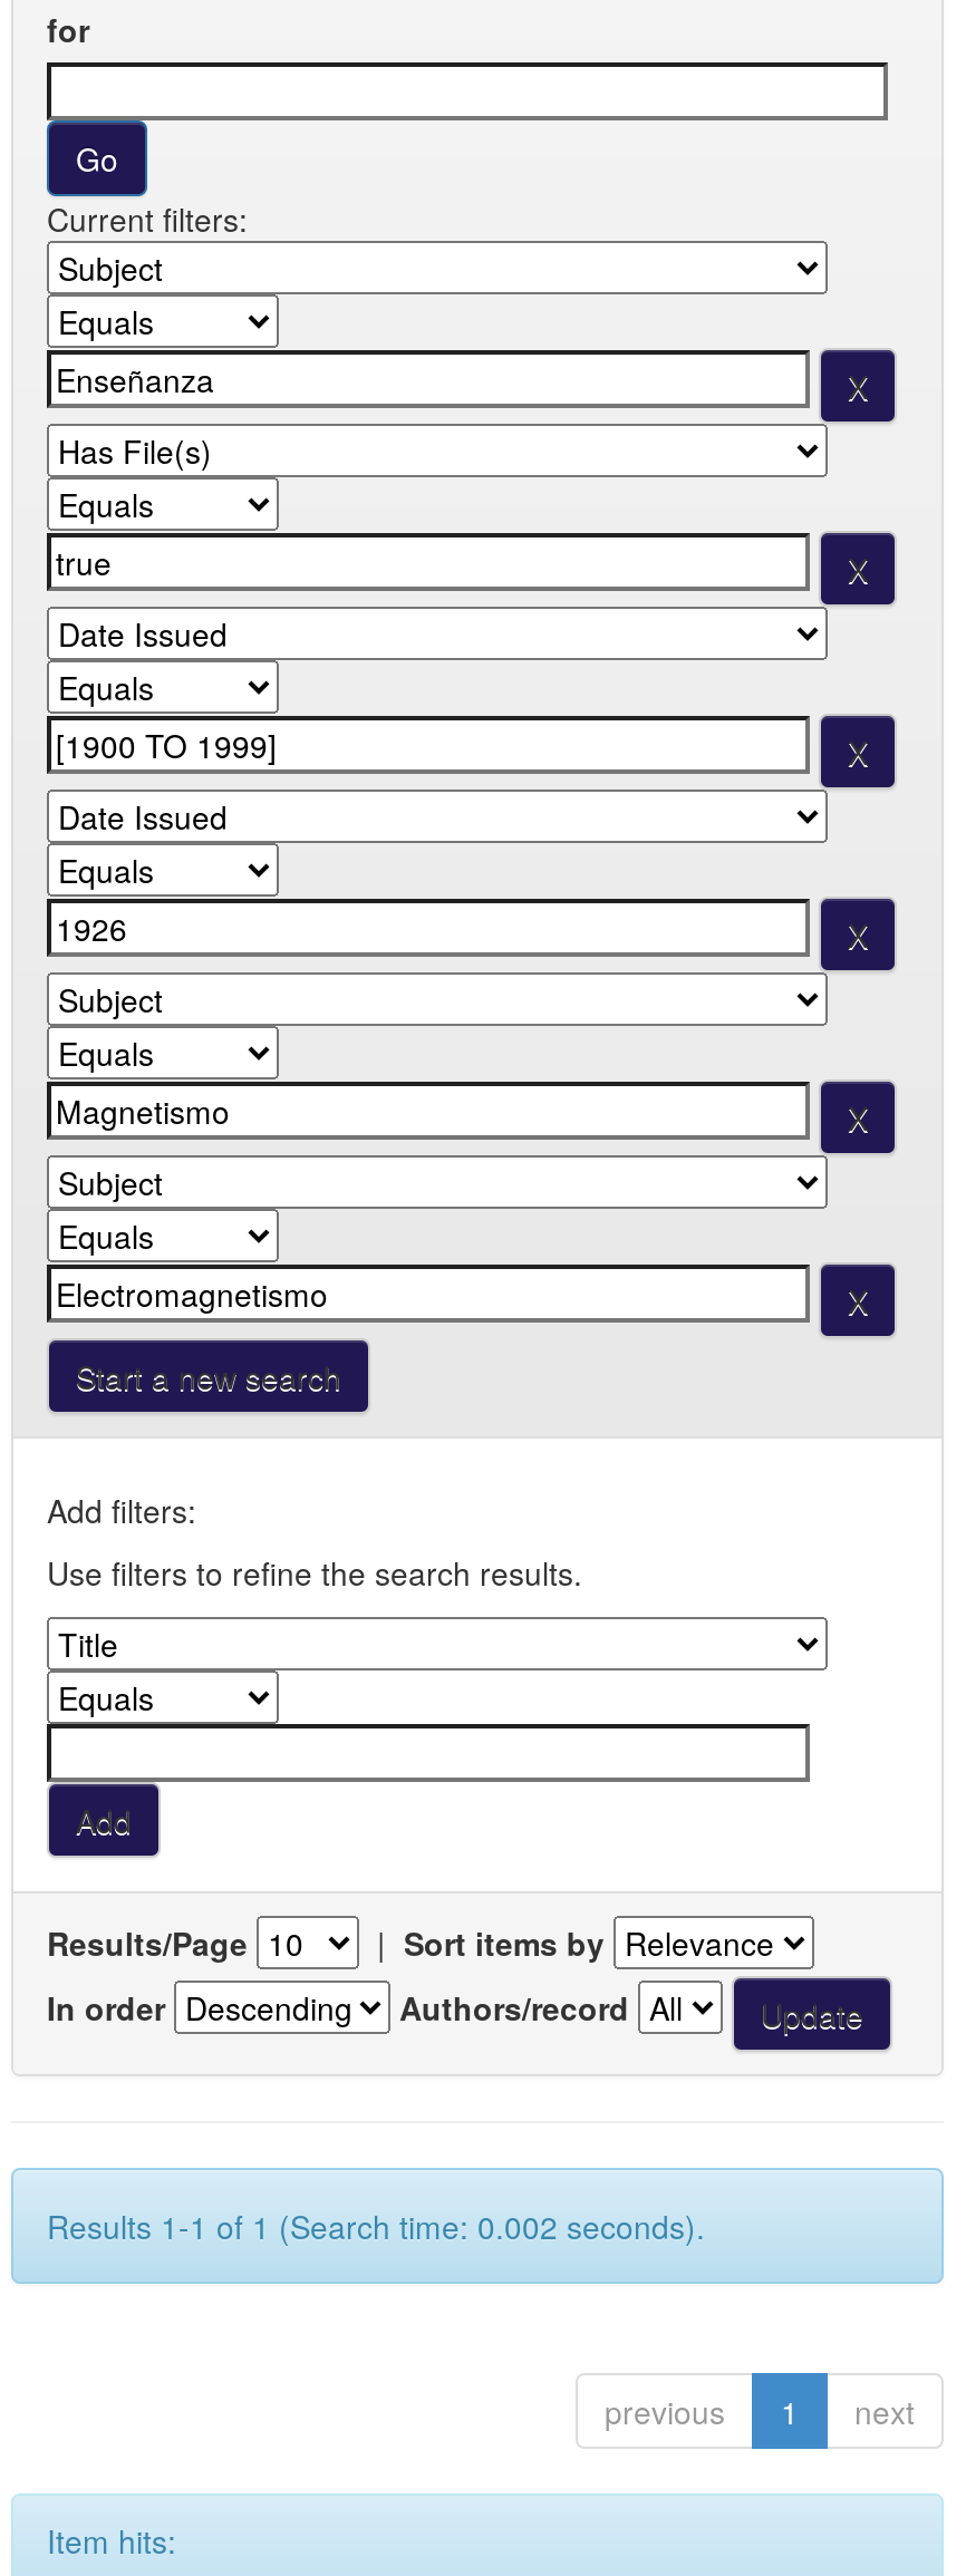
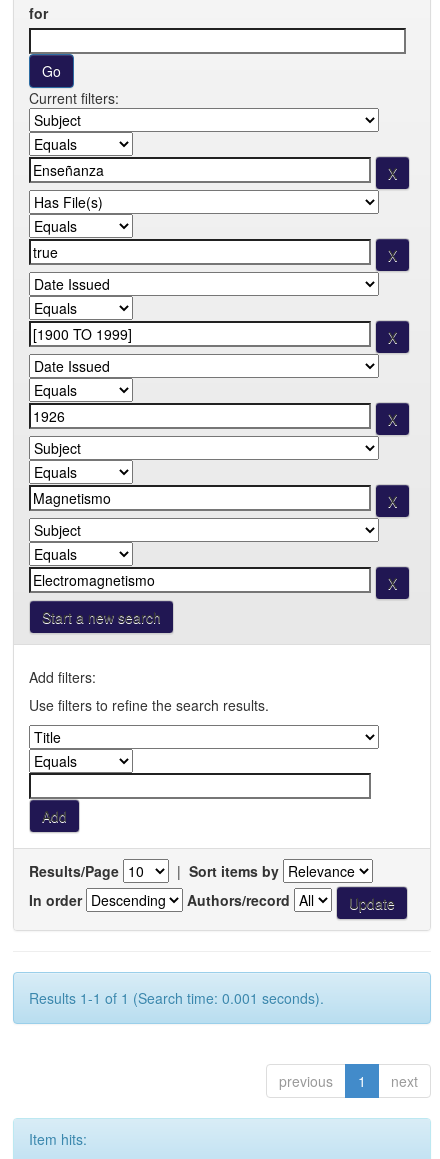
- Results 1-1 of 1 (Search time: 0.002 seconds).
+ Results 1-1 of 1 (Search time: 0.001 seconds).
